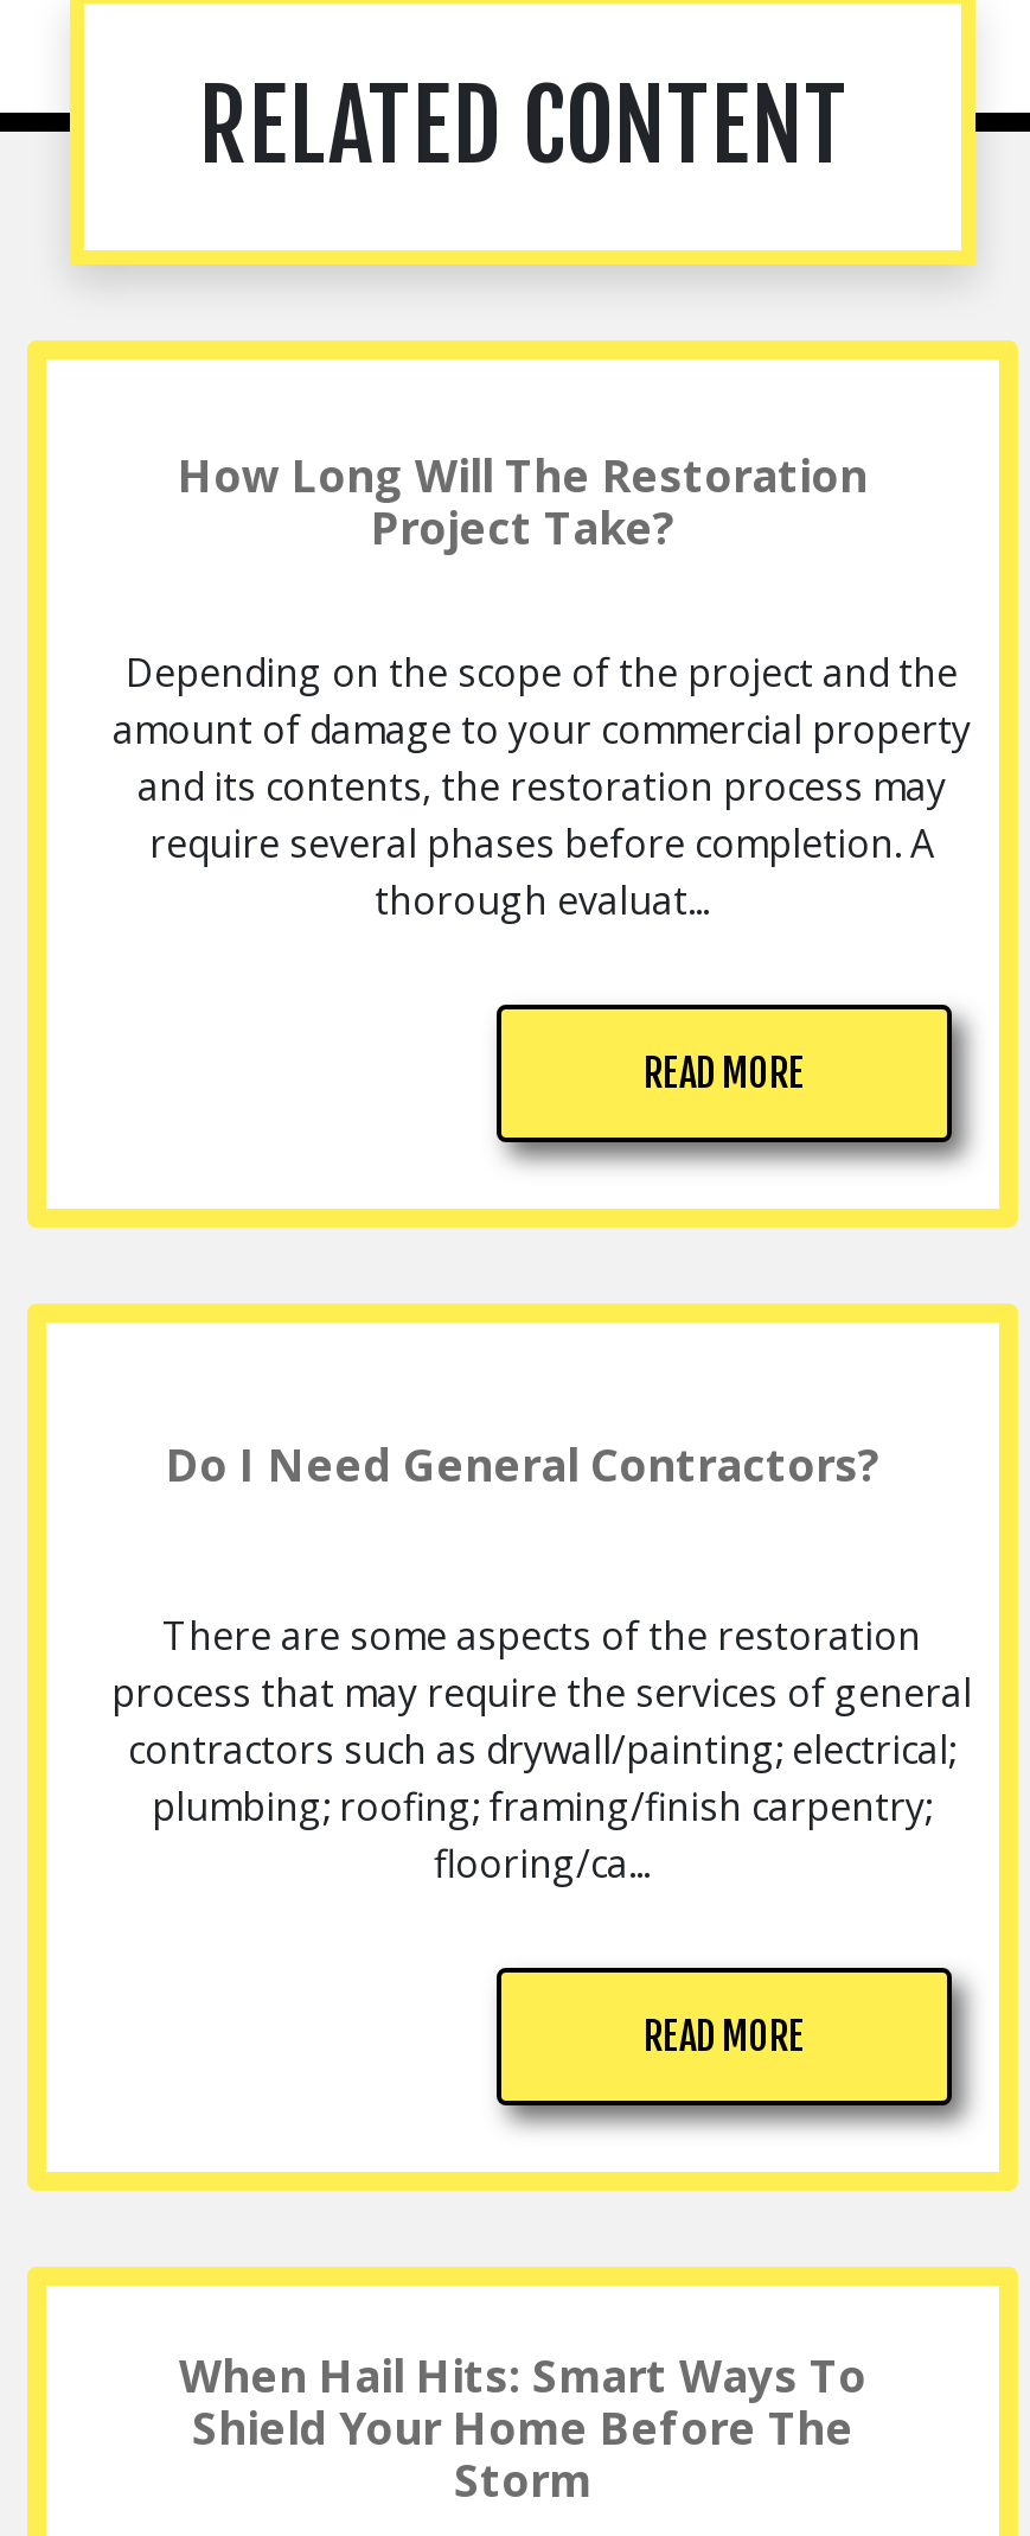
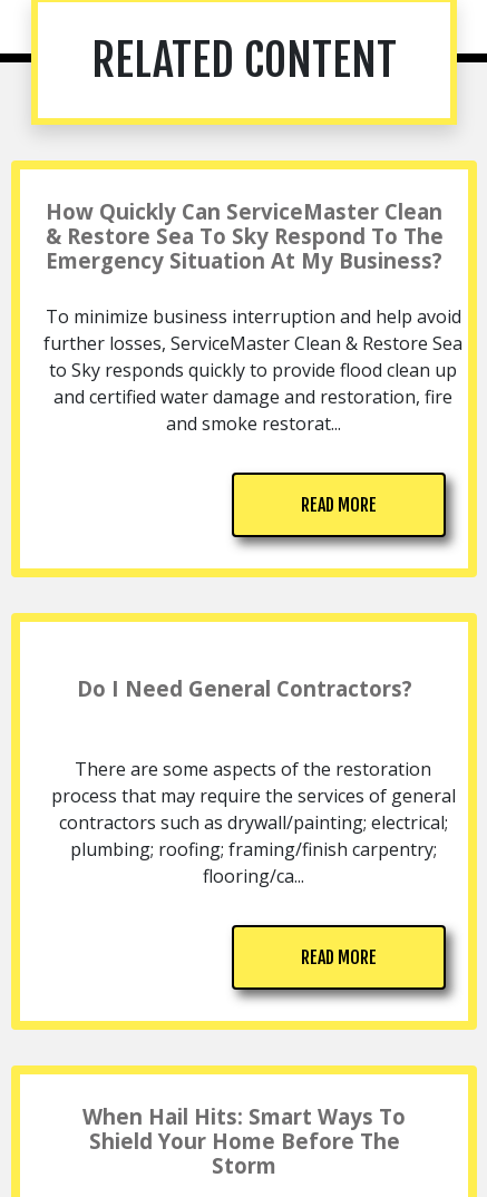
- How Long Will The Restoration
- Project Take?
+ How Quickly Can ServiceMaster Clean
+ & Restore Sea To Sky Respond To The
+ Emergency Situation At My Business?

- Depending on the scope of the project and the
- amount of damage to your commercial property
- and its contents, the restoration process may
- require several phases before completion. A
- thorough evaluat...
+ To minimize business interruption and help avoid
+ further losses, ServiceMaster Clean & Restore Sea
+ to Sky responds quickly to provide flood clean up
+ and certified water damage and restoration, fire
+ and smoke restorat...
